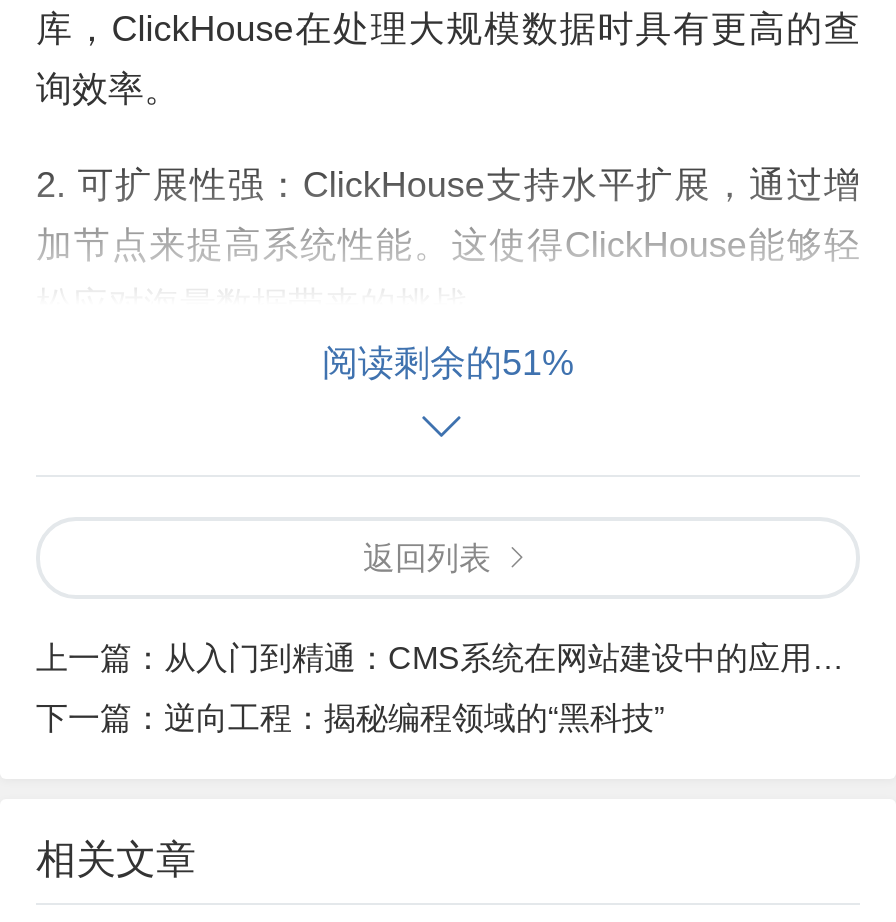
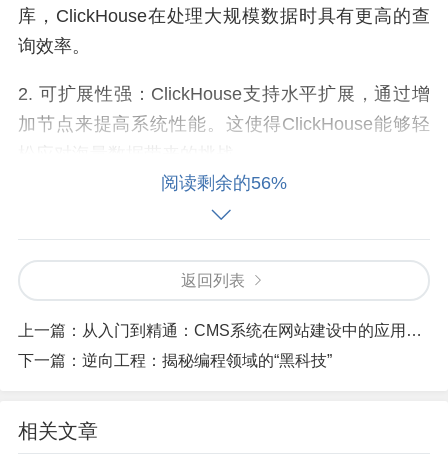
- 阅读剩余的51%
+ 阅读剩余的56%
